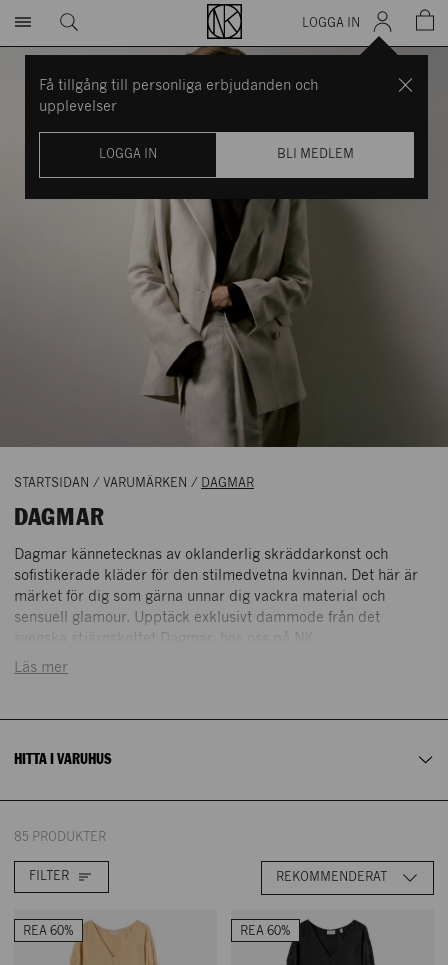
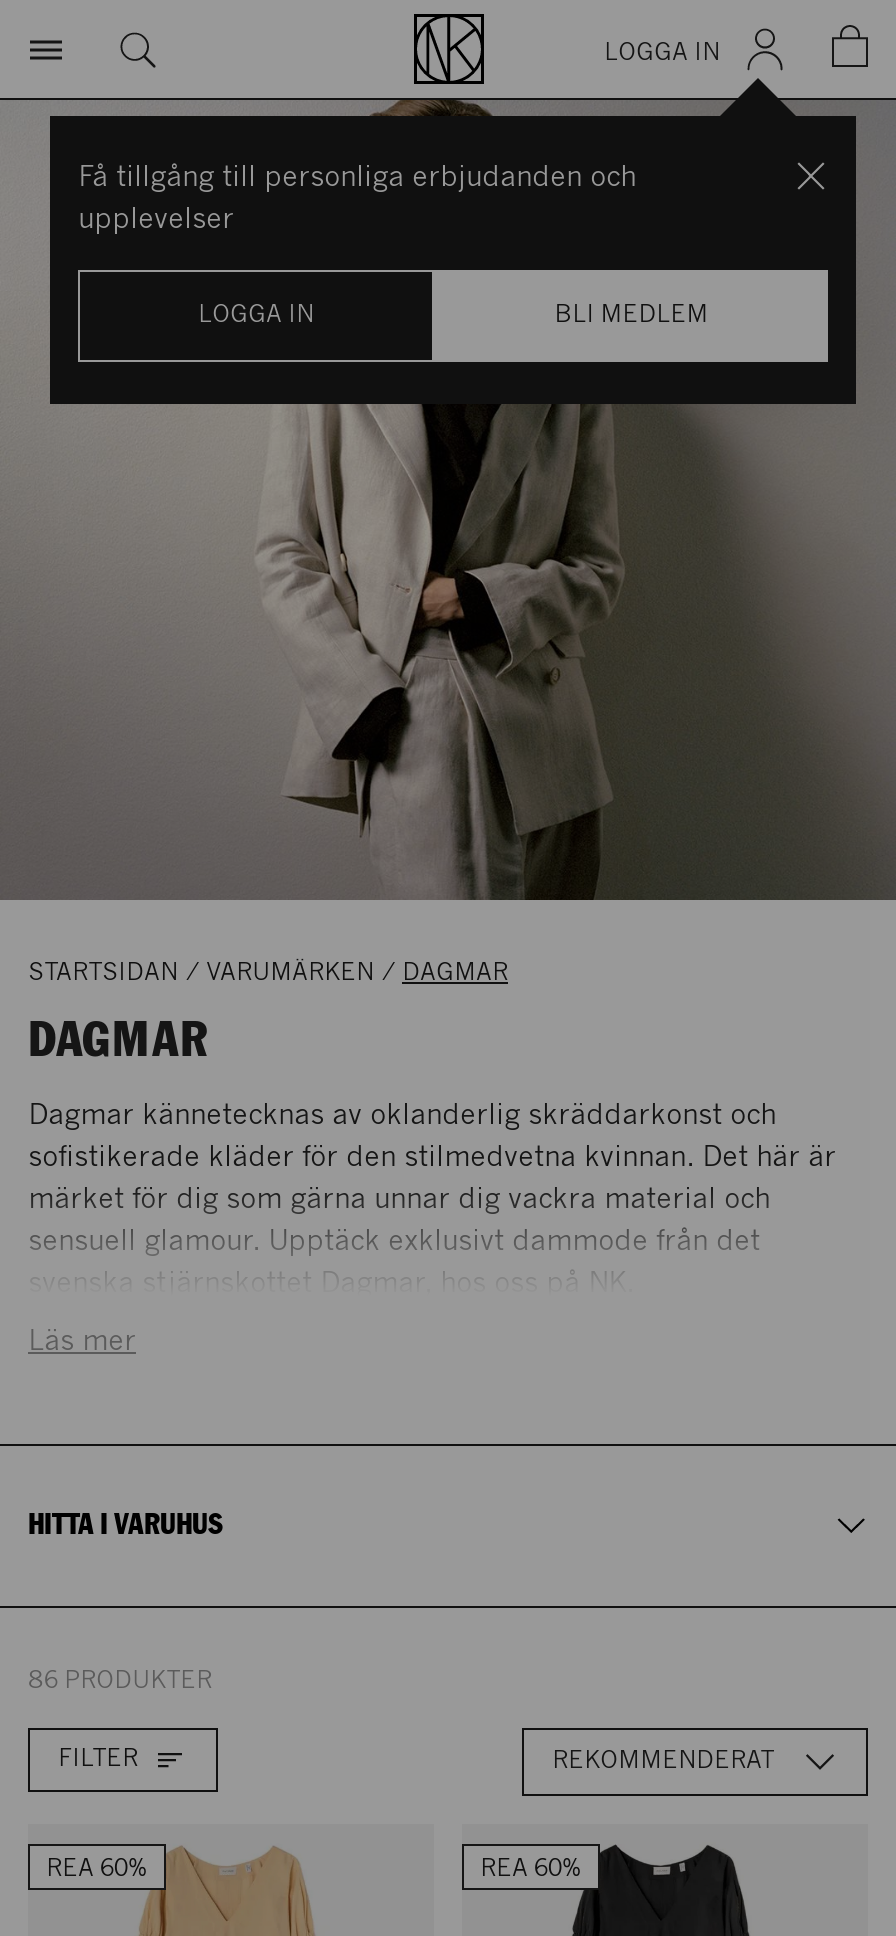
- 85 PRODUKTER
+ 86 PRODUKTER
